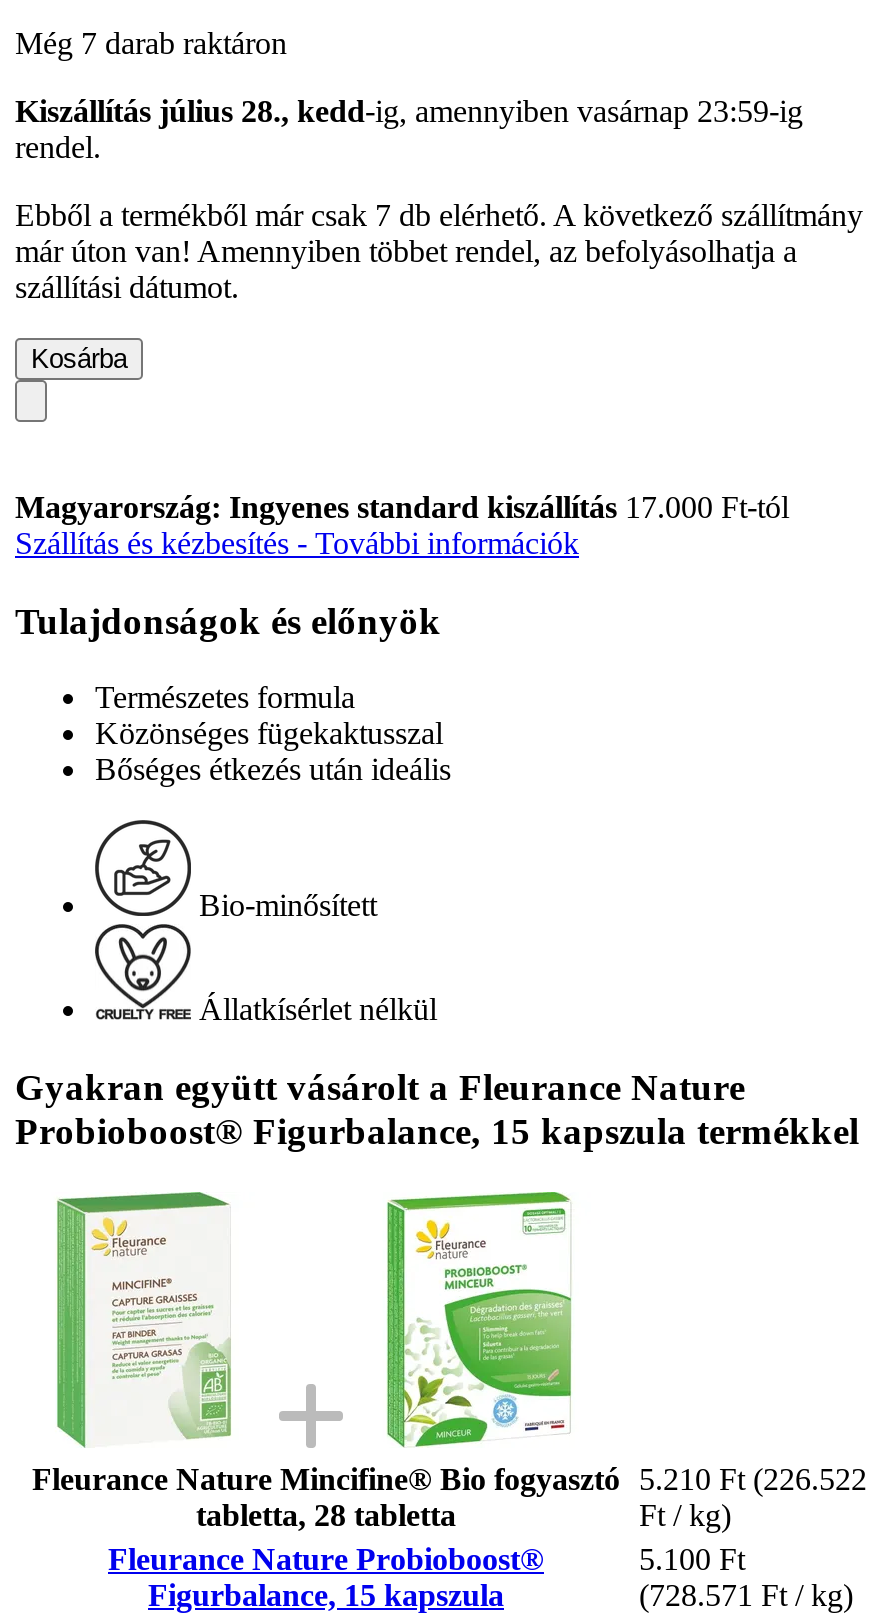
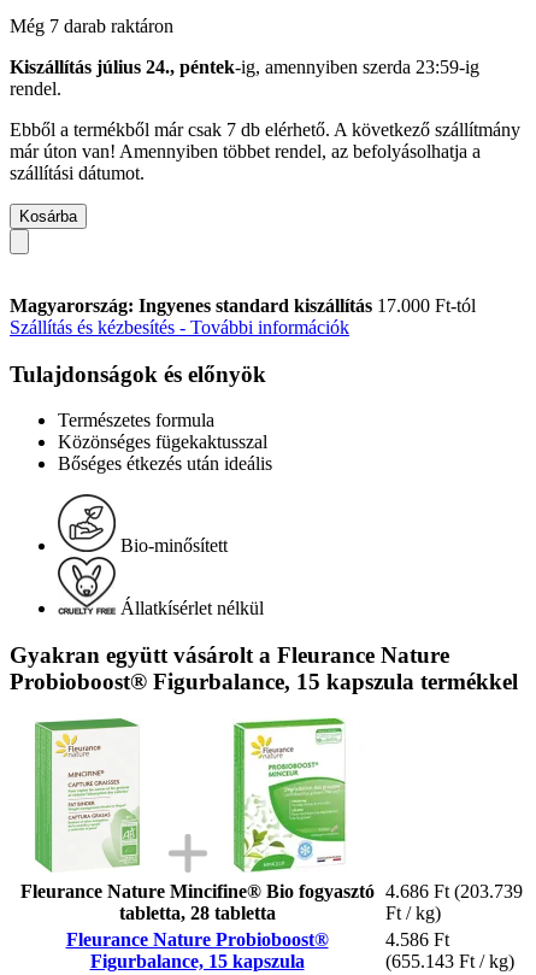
- Kiszállítás július 28., kedd-ig, amennyiben vasárnap 23:59-ig
+ Kiszállítás július 24., péntek-ig, amennyiben szerda 23:59-ig

- Fleurance Nature Mincifine® Bio fogyasztó 5.210 Ft (226.522
+ Fleurance Nature Mincifine® Bio fogyasztó 4.686 Ft (203.739

- 5.100 Ft
+ 4.586 Ft

- (728.571 Ft / kg)
+ (655.143 Ft / kg)
